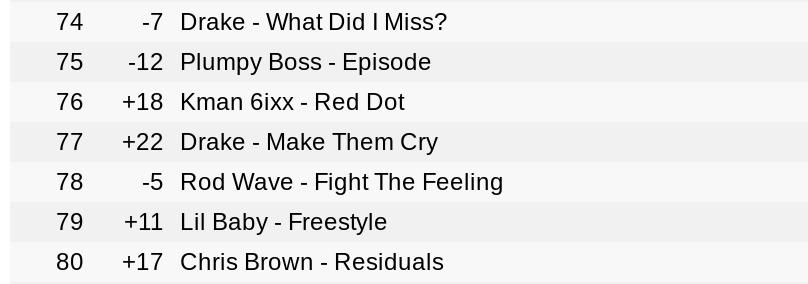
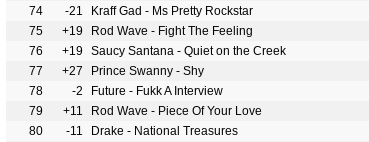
- -7 Drake - What Did I Miss?
+ -21 Kraff Gad - Ms Pretty Rockstar

- -12 Plumpy Boss - Episode
+ +19 Rod Wave - Fight The Feeling

- +18 Kman 6ixx - Red Dot
+ +19 Saucy Santana - Quiet on the Creek

- +22 Drake - Make Them Cry
+ +27 Prince Swanny - Shy

- -5 Rod Wave - Fight The Feeling
+ -2 Future - Fukk A Interview

- +11 Lil Baby - Freestyle
+ +11 Rod Wave - Piece Of Your Love

- +17 Chris Brown - Residuals
+ -11 Drake - National Treasures
